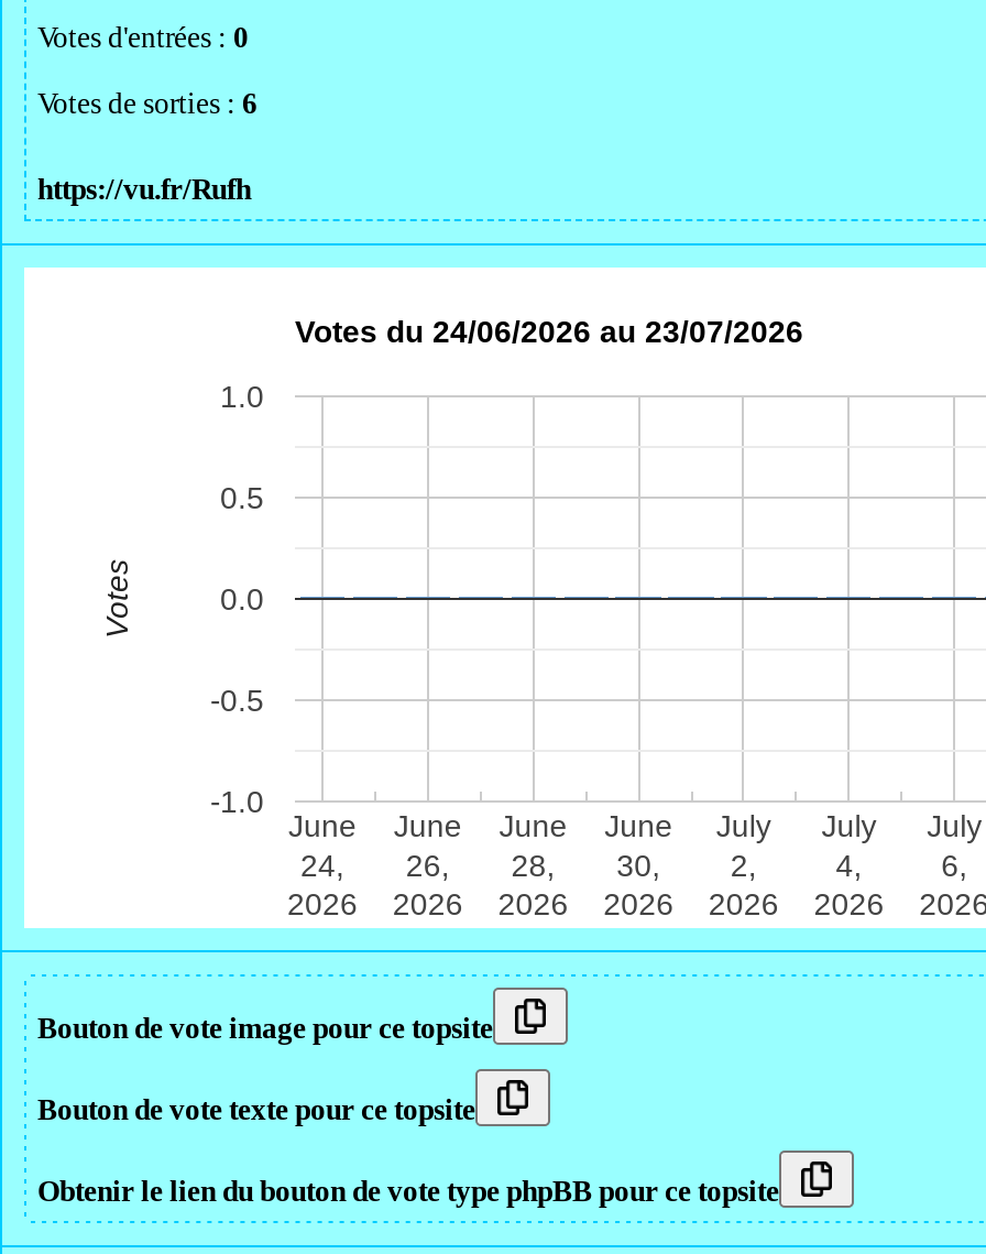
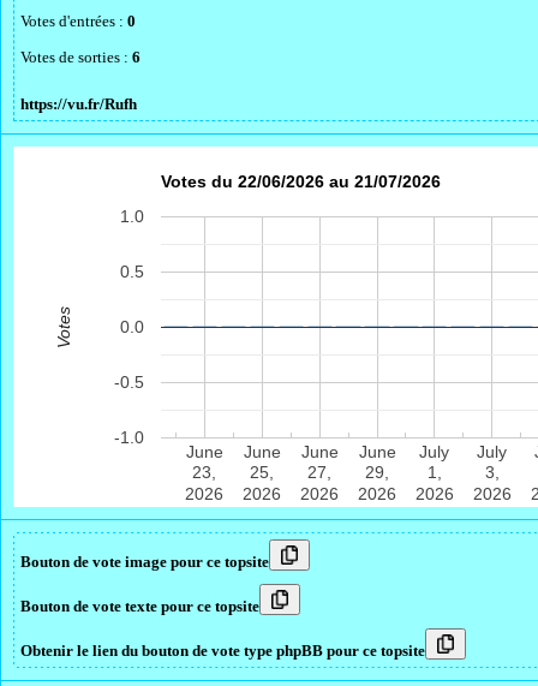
- Votes du 24/06/2026 au 23/07/2026
+ Votes du 22/06/2026 au 21/07/2026

- 24,
+ 23,

- 26,
+ 25,

- 28,
+ 27,

- 30,
+ 29,

- 2,
+ 1,

- 4,
+ 3,

- 6,
